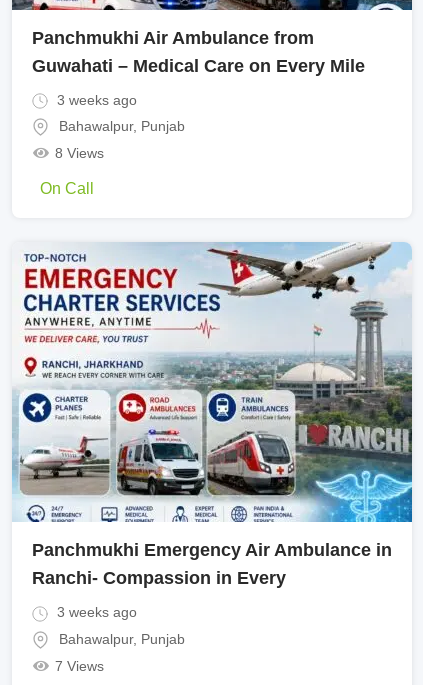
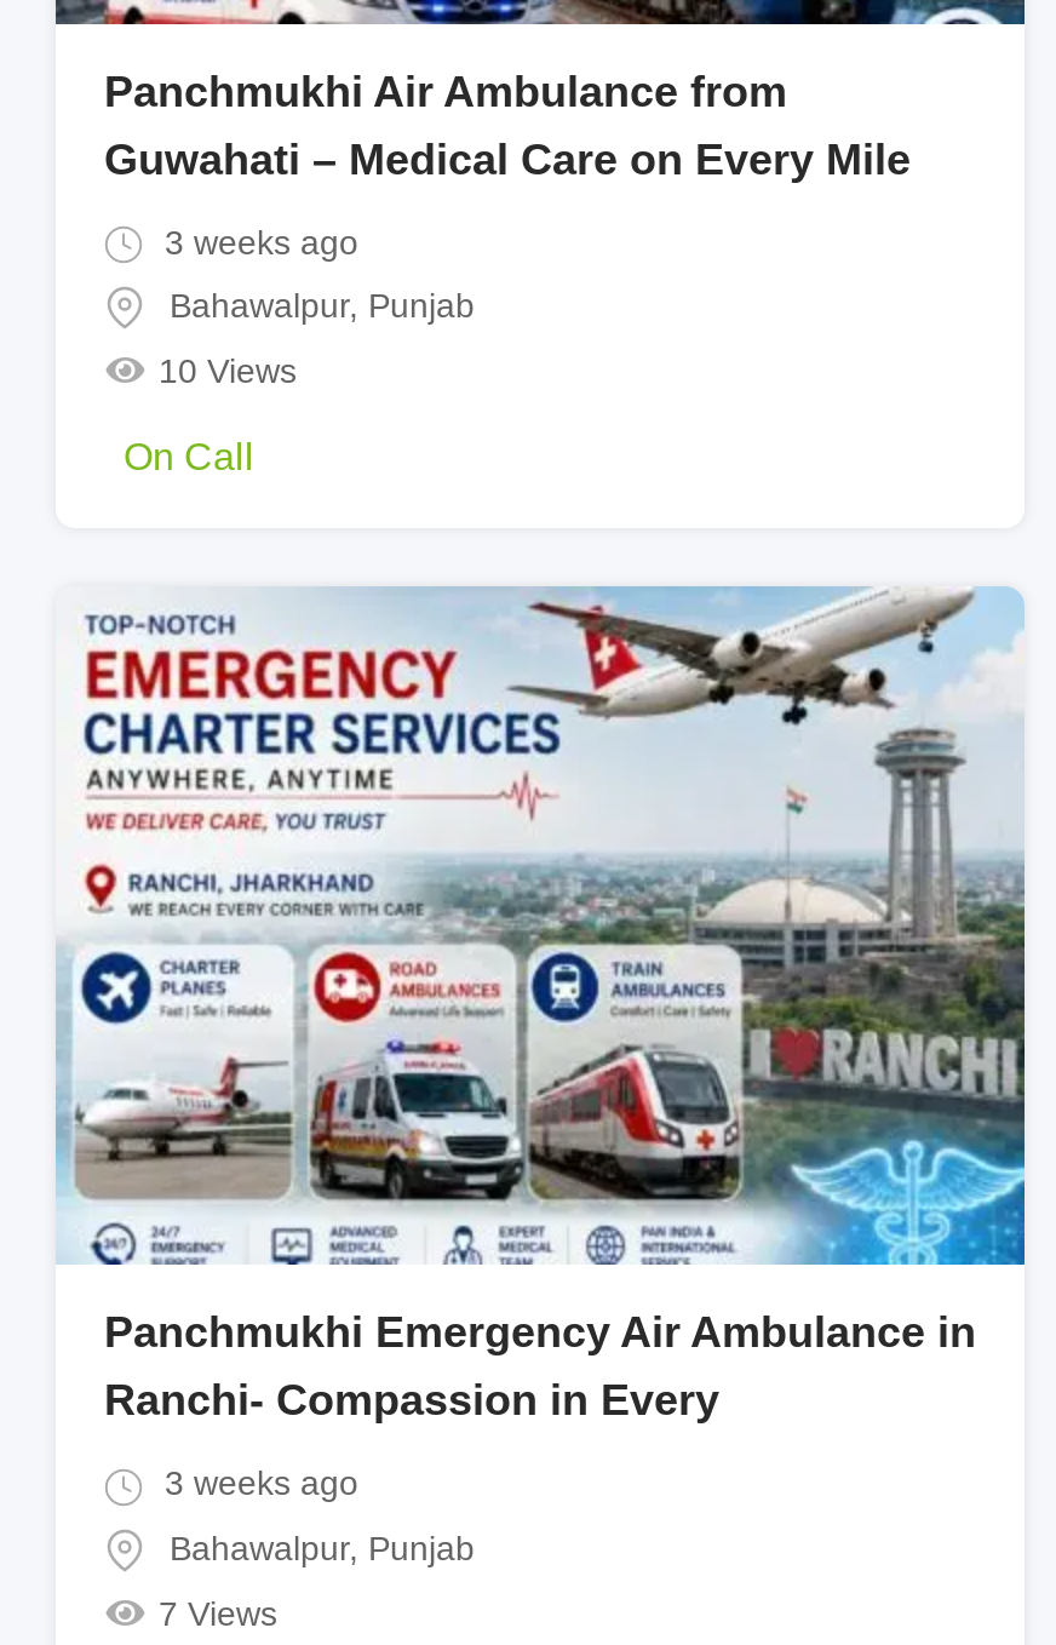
- 8 Views
+ 10 Views
